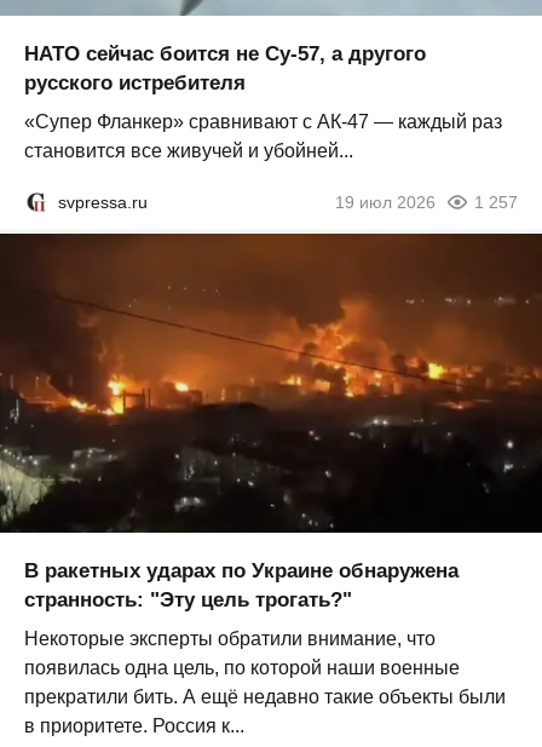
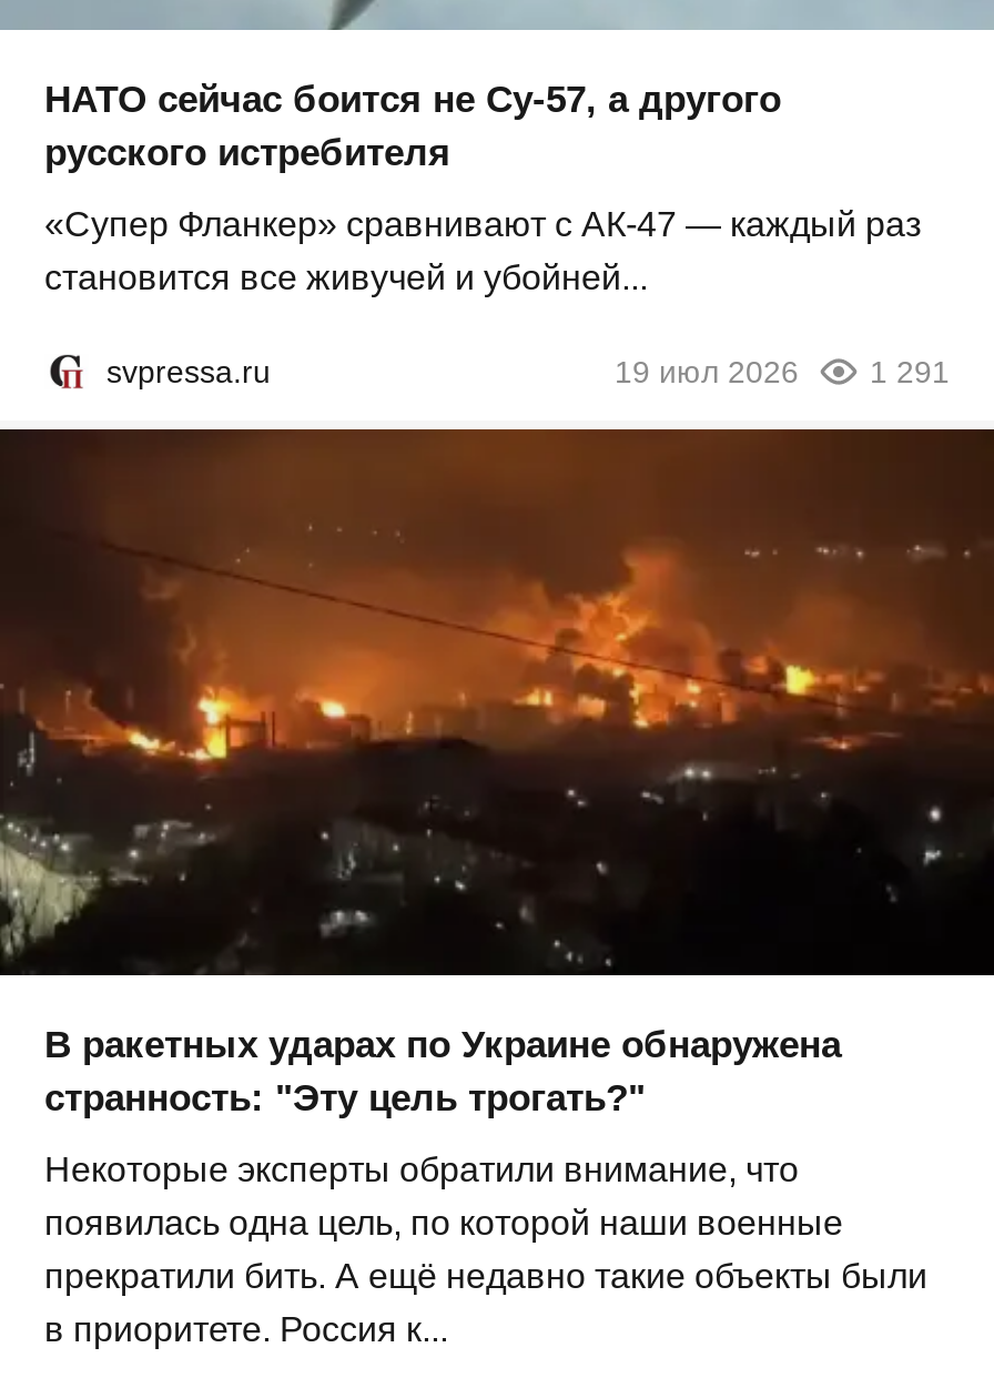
- 19 июл 2026 1 257
+ 19 июл 2026 1 291
